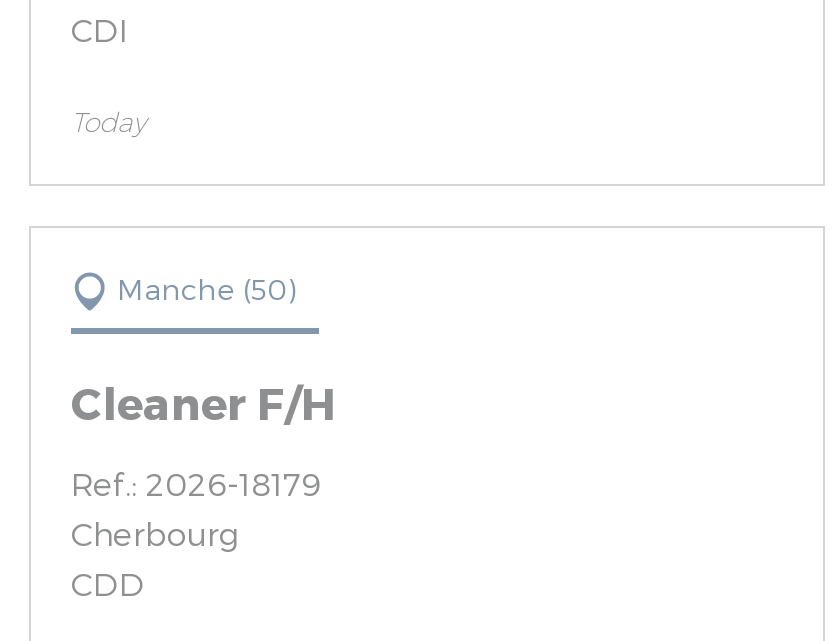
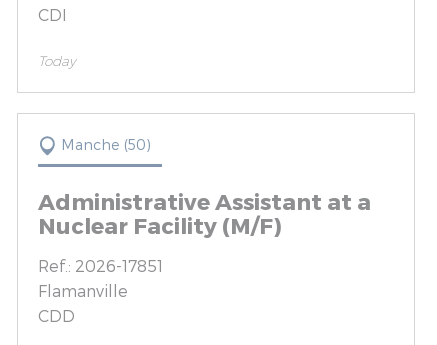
- Cleaner F/H
+ Administrative Assistant at a
+ Nuclear Facility (M/F)

- Ref.: 2026-18179
- Cherbourg
+ Ref.: 2026-17851
+ Flamanville
